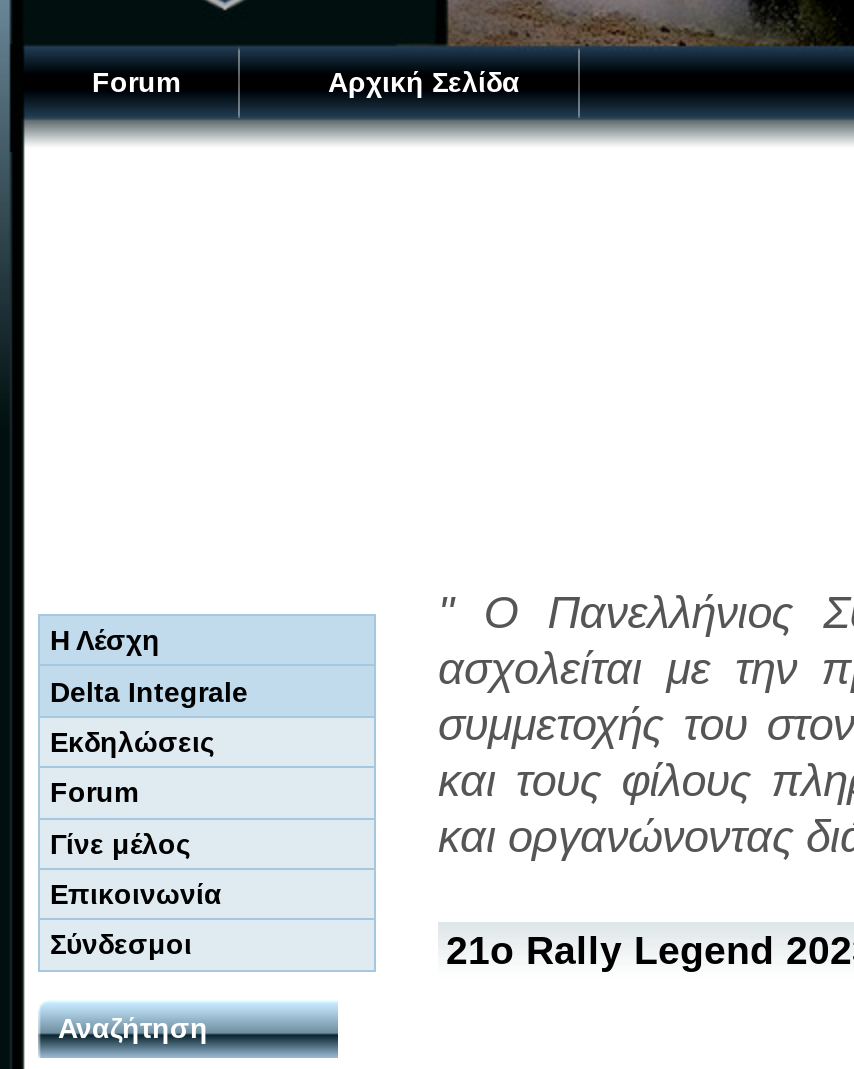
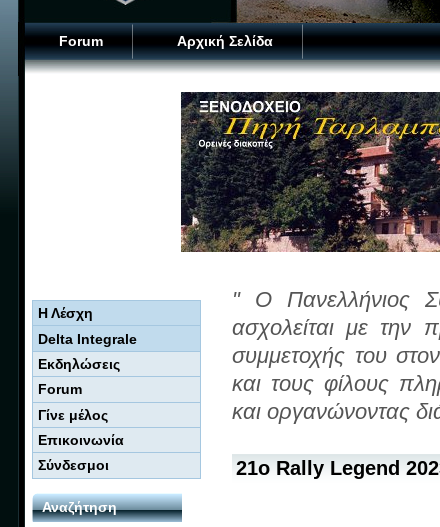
+ [image]
